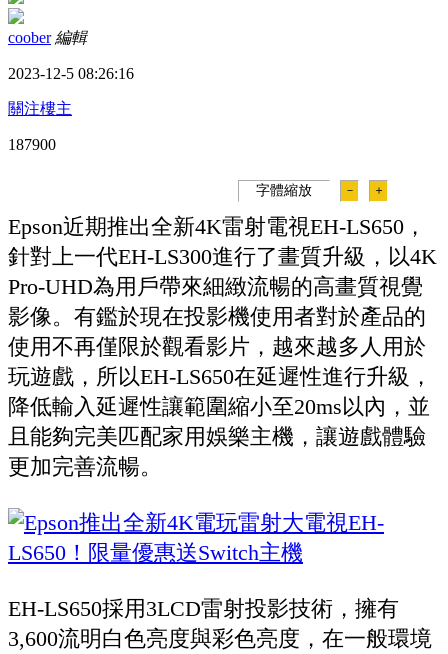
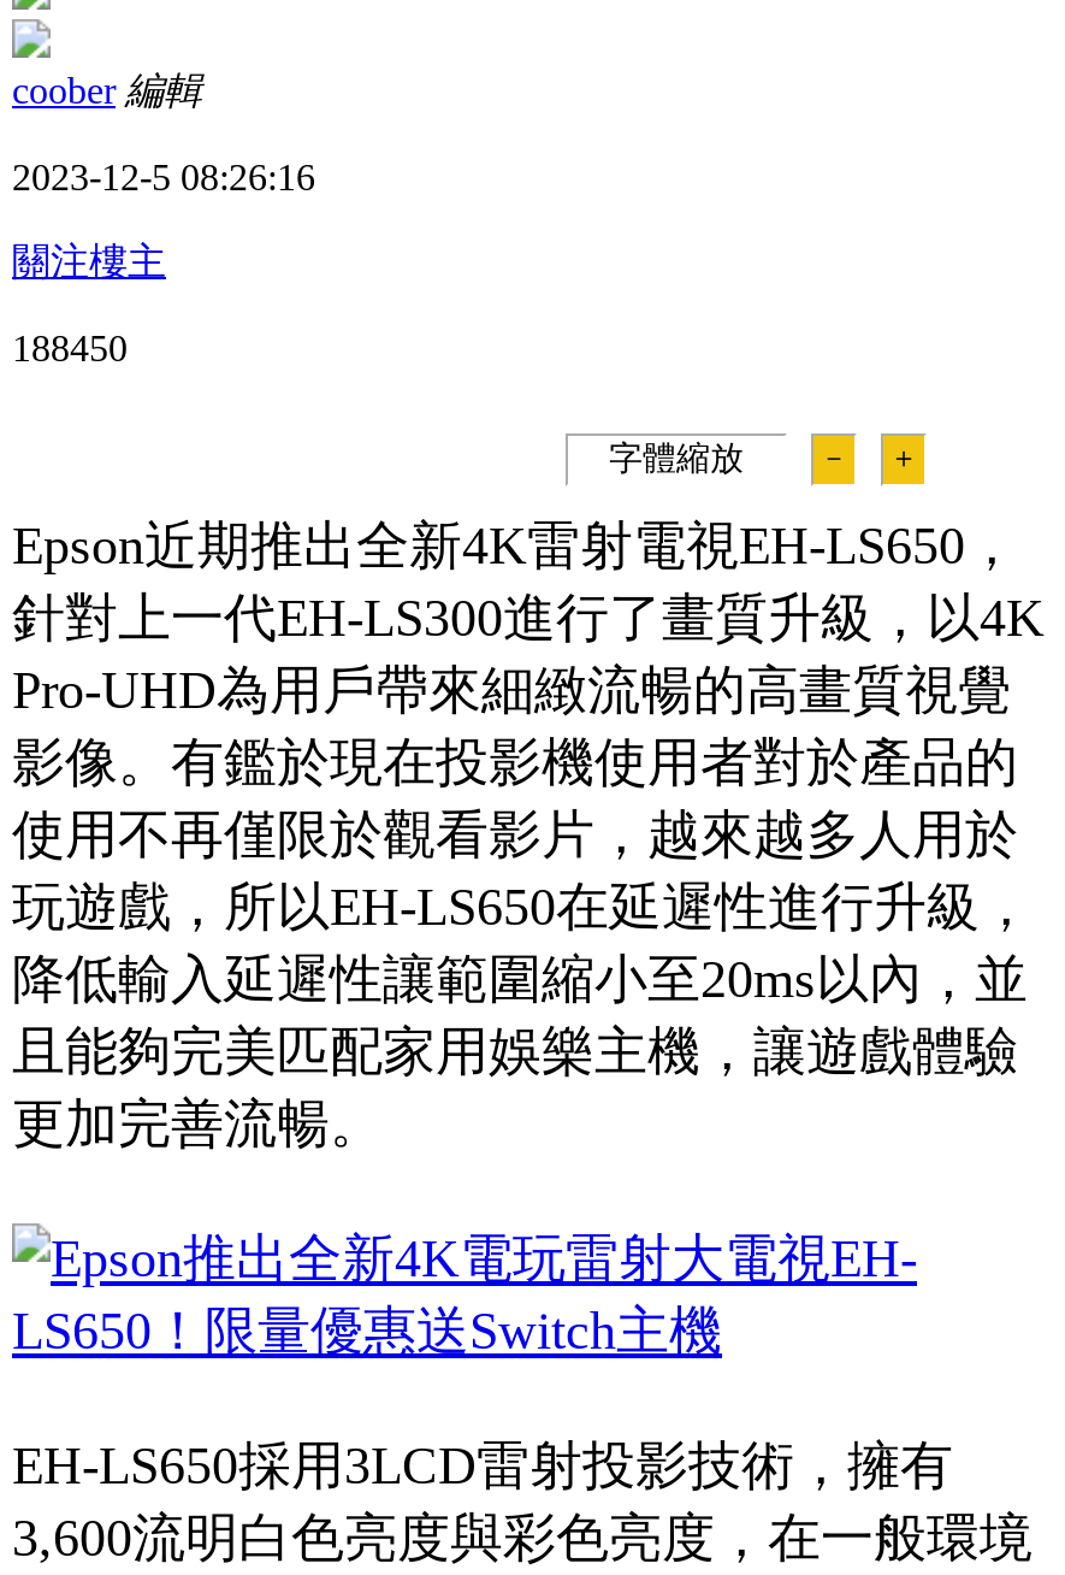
- 187900
+ 188450
